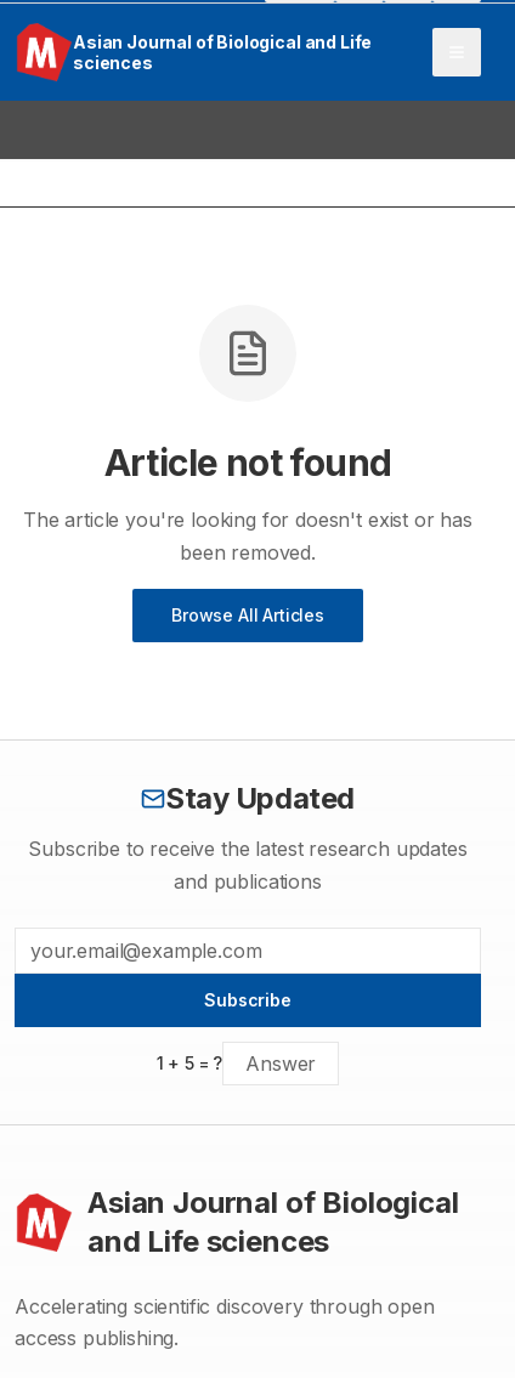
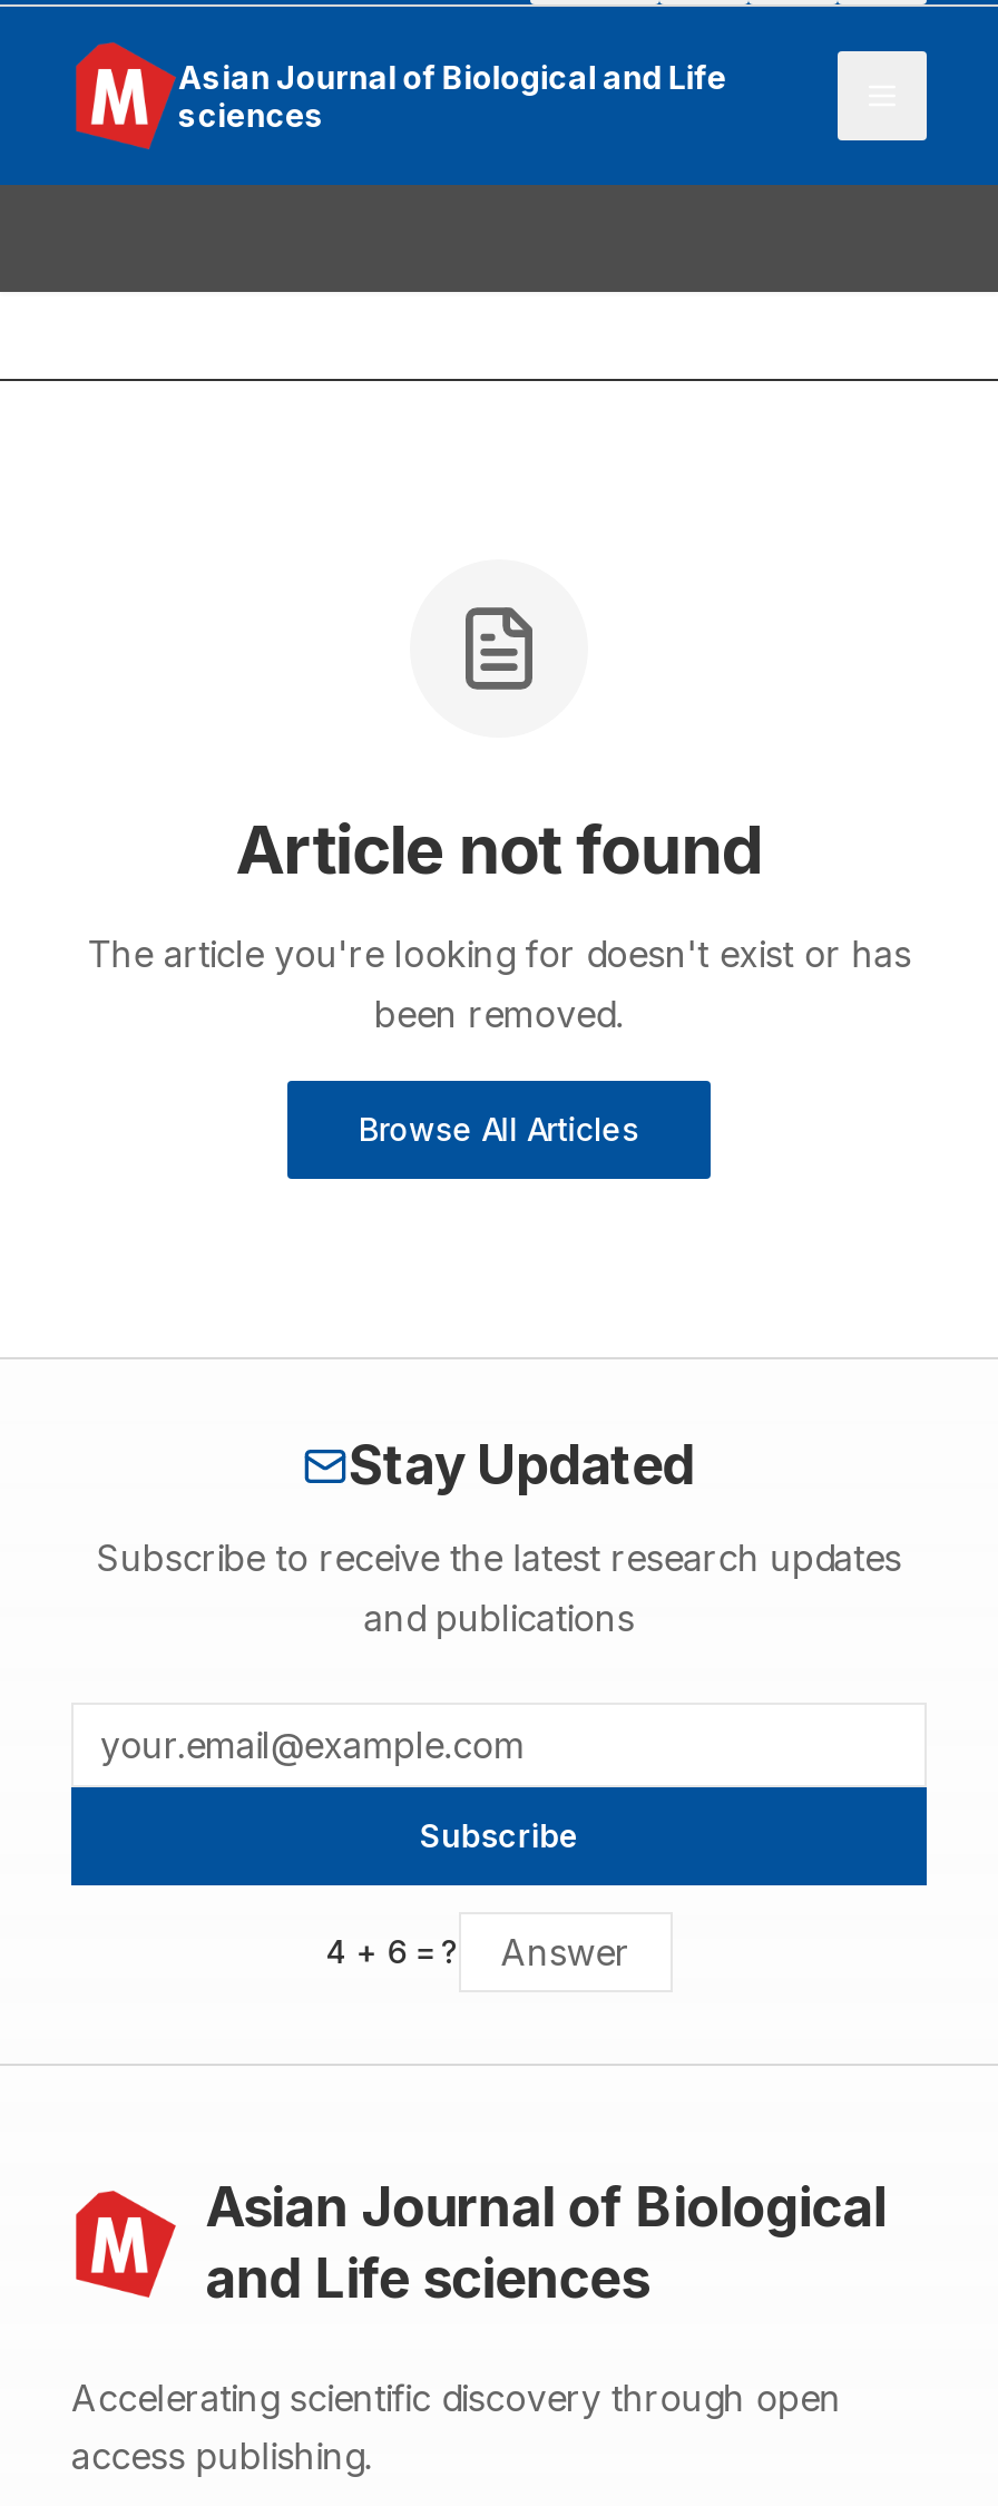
- 1 + 5 = ?
+ 4 + 6 = ?
